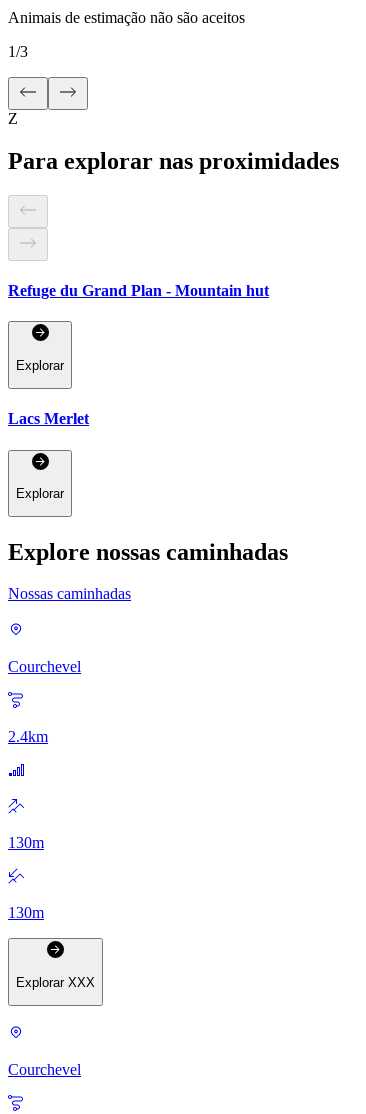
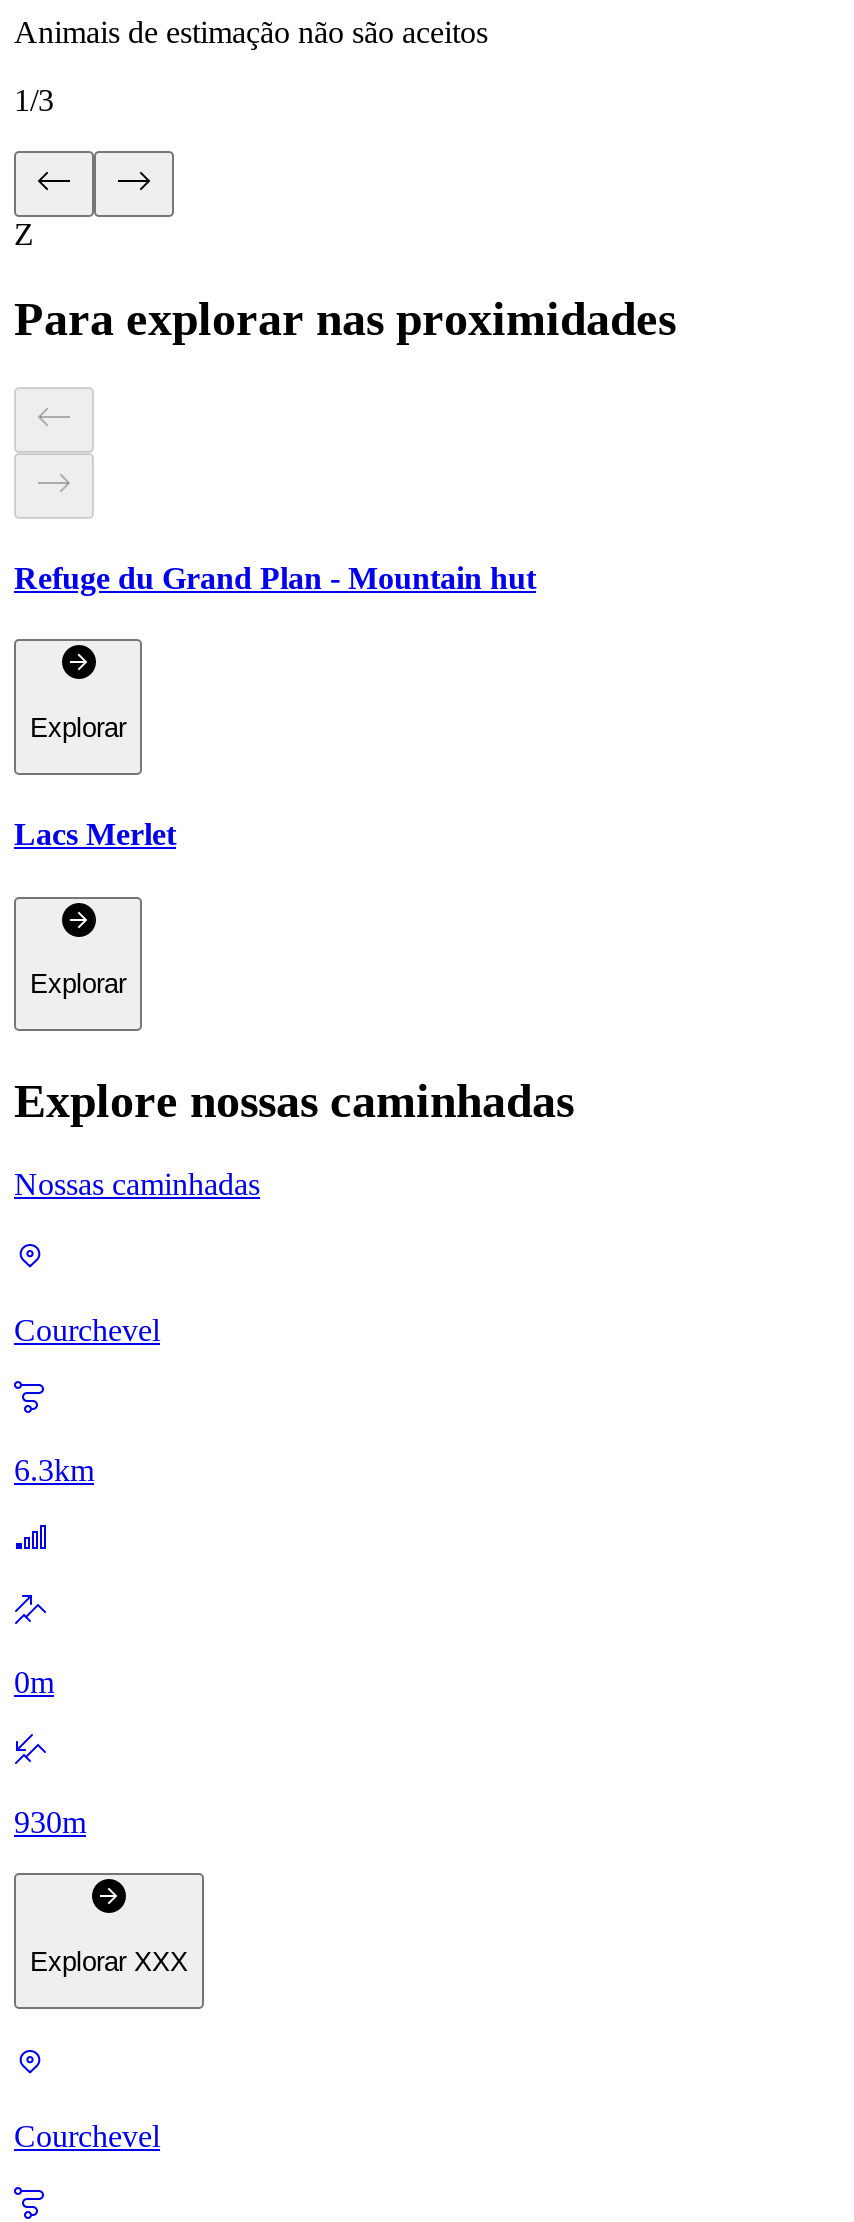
- 2.4km
+ 6.3km

- 130m
+ 0m

- 130m
+ 930m
